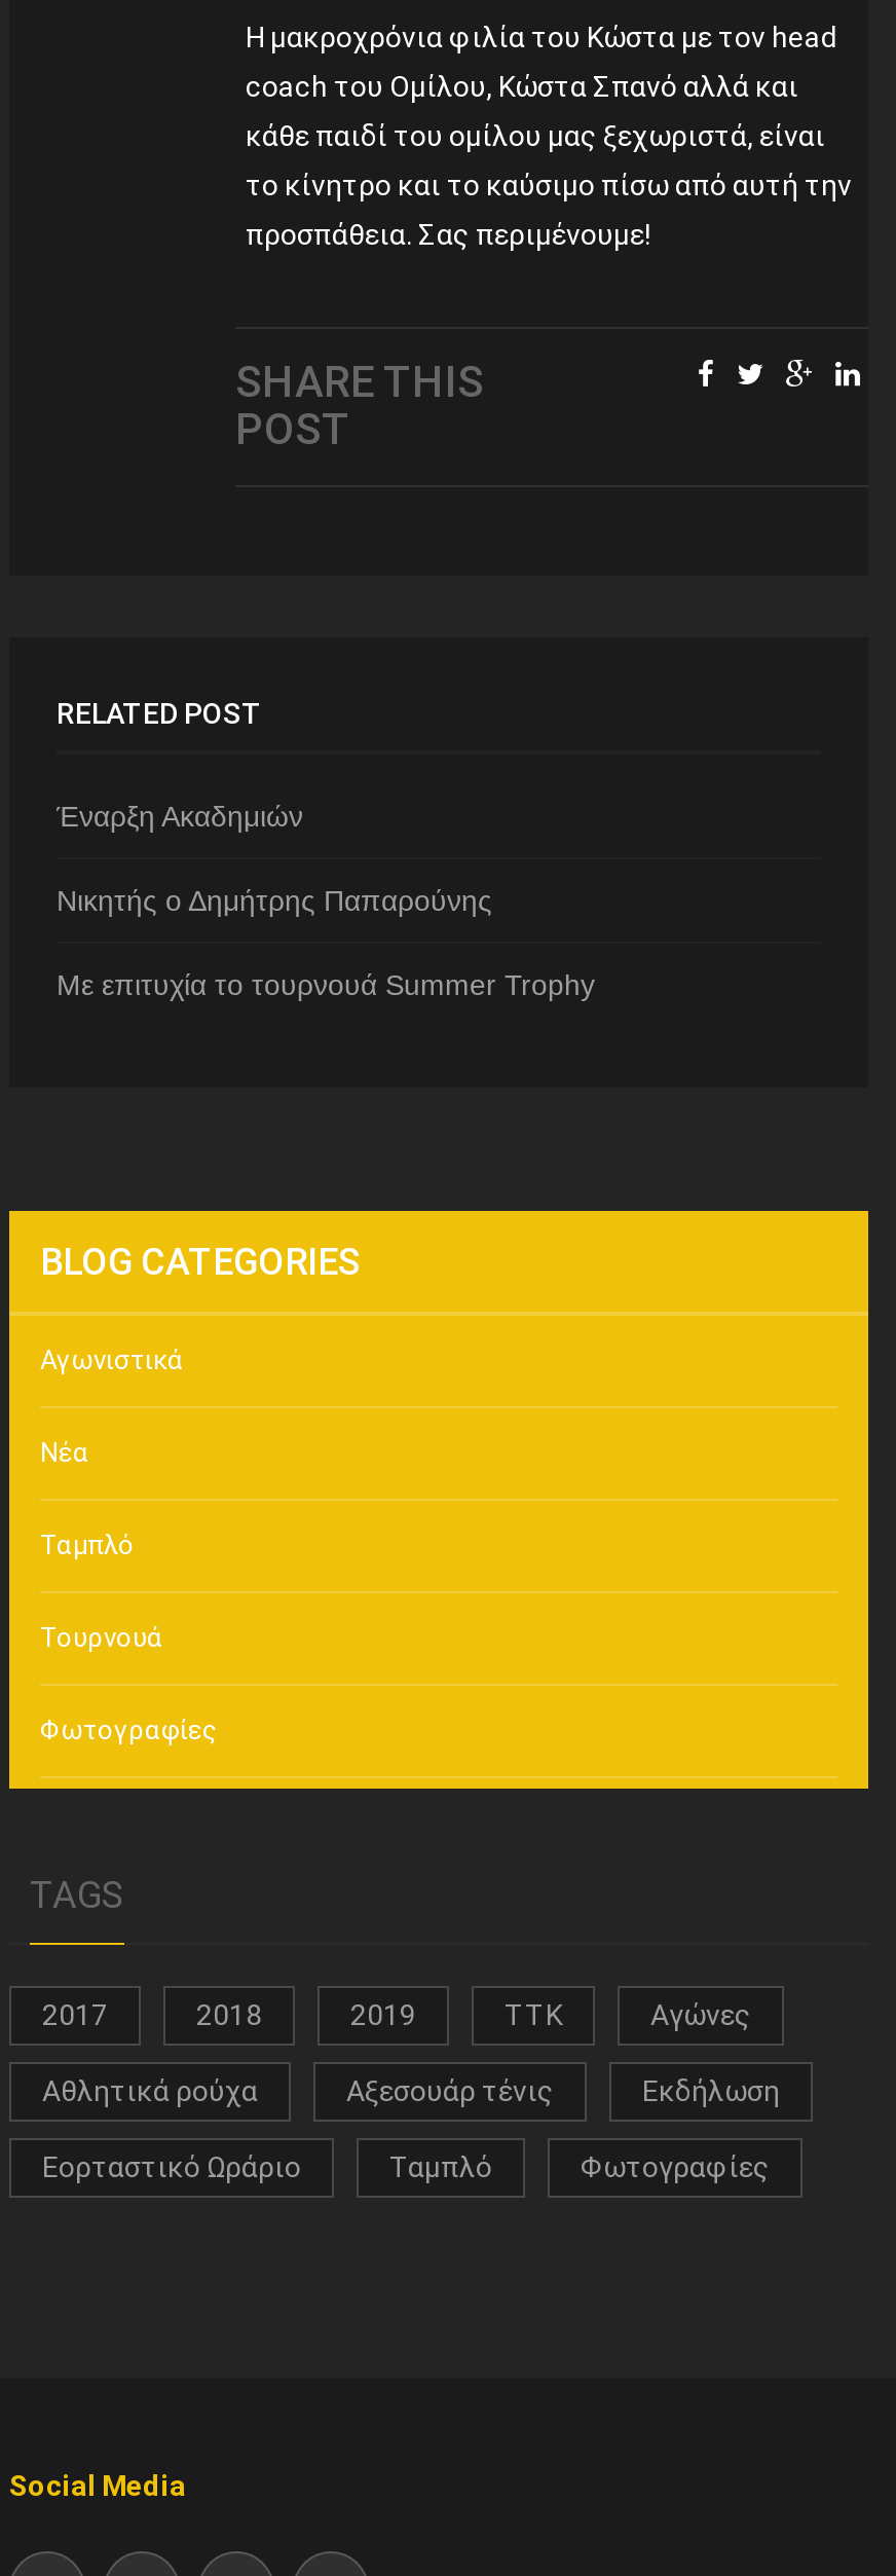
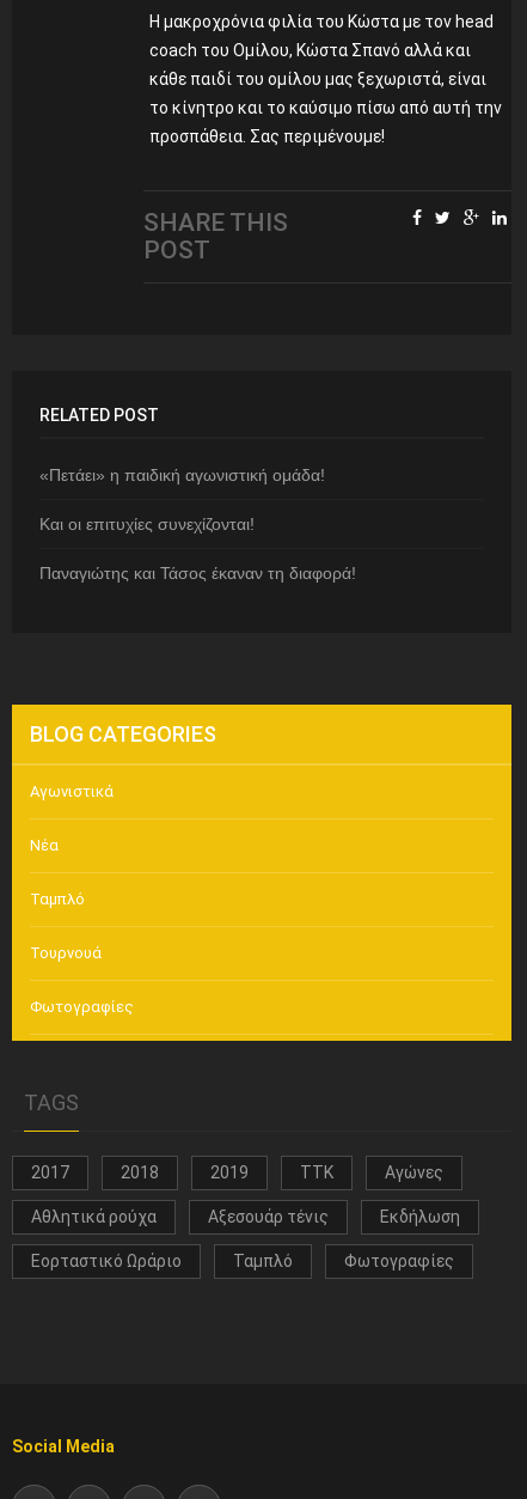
- Έναρξη Ακαδημιών
+ «Πετάει» η παιδική αγωνιστική ομάδα!

- Νικητής ο Δημήτρης Παπαρούνης
+ Και οι επιτυχίες συνεχίζονται!

- Με επιτυχία το τουρνουά Summer Trophy
+ Παναγιώτης και Τάσος έκαναν τη διαφορά!
